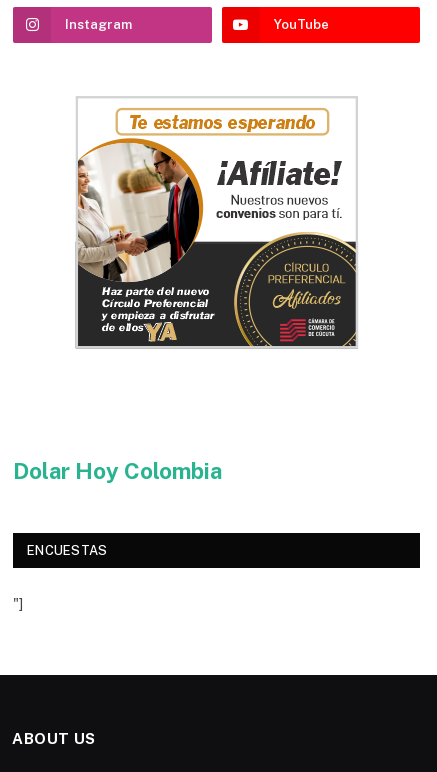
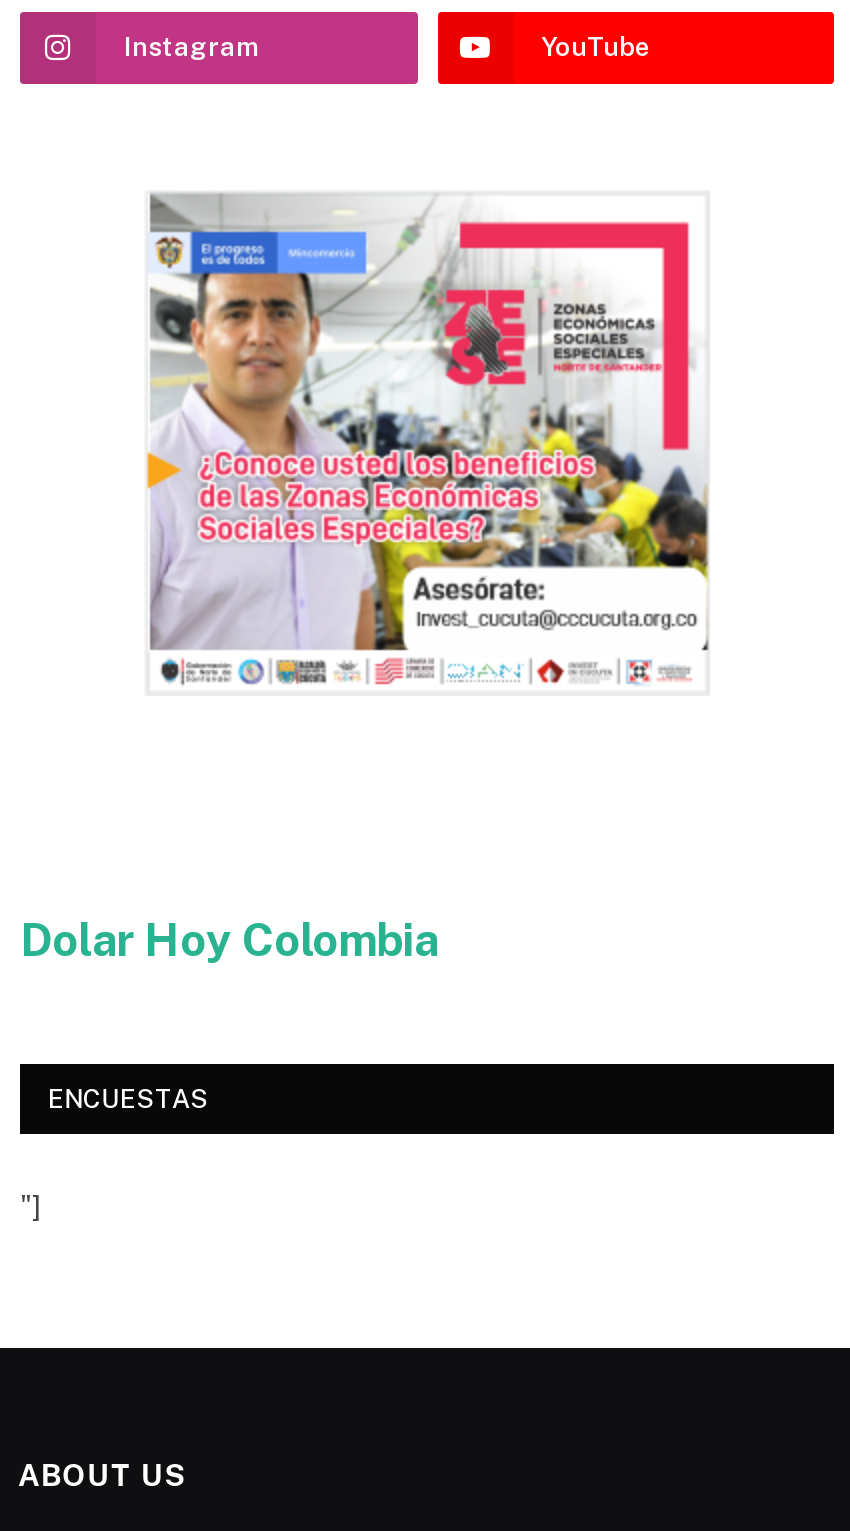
- [image]
+ [image]
